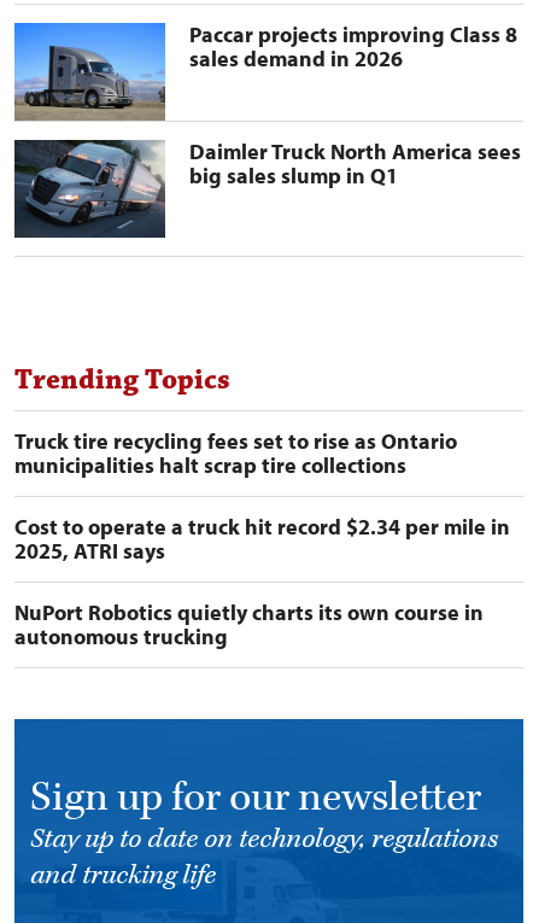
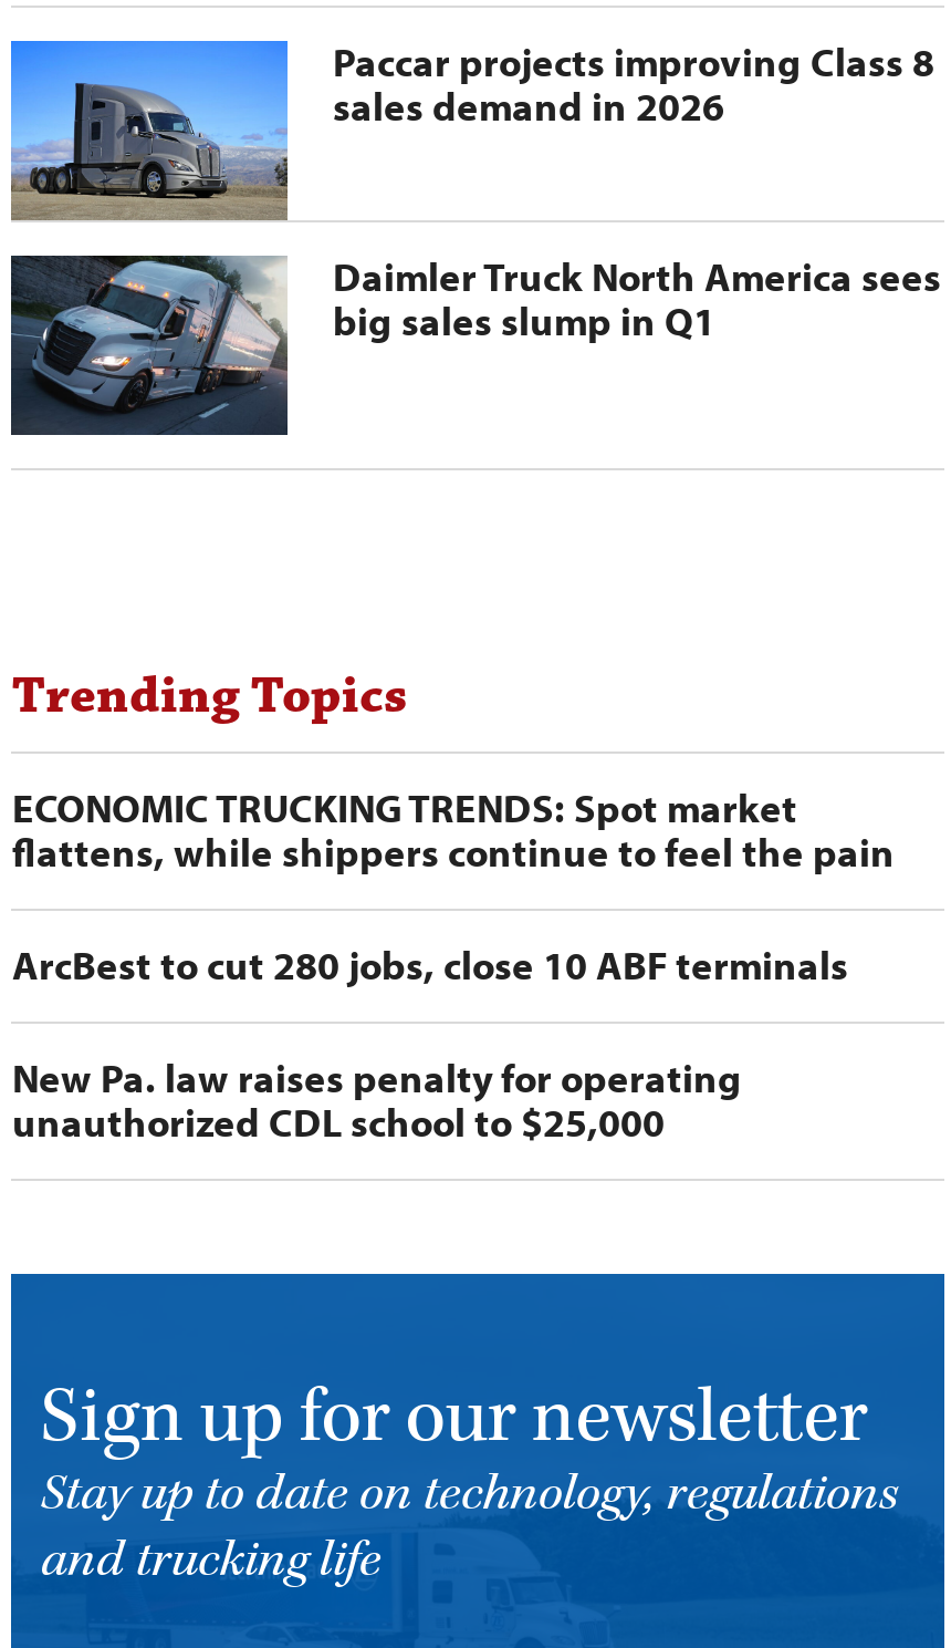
- Truck tire recycling fees set to rise as Ontario
- municipalities halt scrap tire collections
+ ECONOMIC TRUCKING TRENDS: Spot market
+ flattens, while shippers continue to feel the pain

- Cost to operate a truck hit record $2.34 per mile in
- 2025, ATRI says
+ ArcBest to cut 280 jobs, close 10 ABF terminals

- NuPort Robotics quietly charts its own course in
- autonomous trucking
+ New Pa. law raises penalty for operating
+ unauthorized CDL school to $25,000
